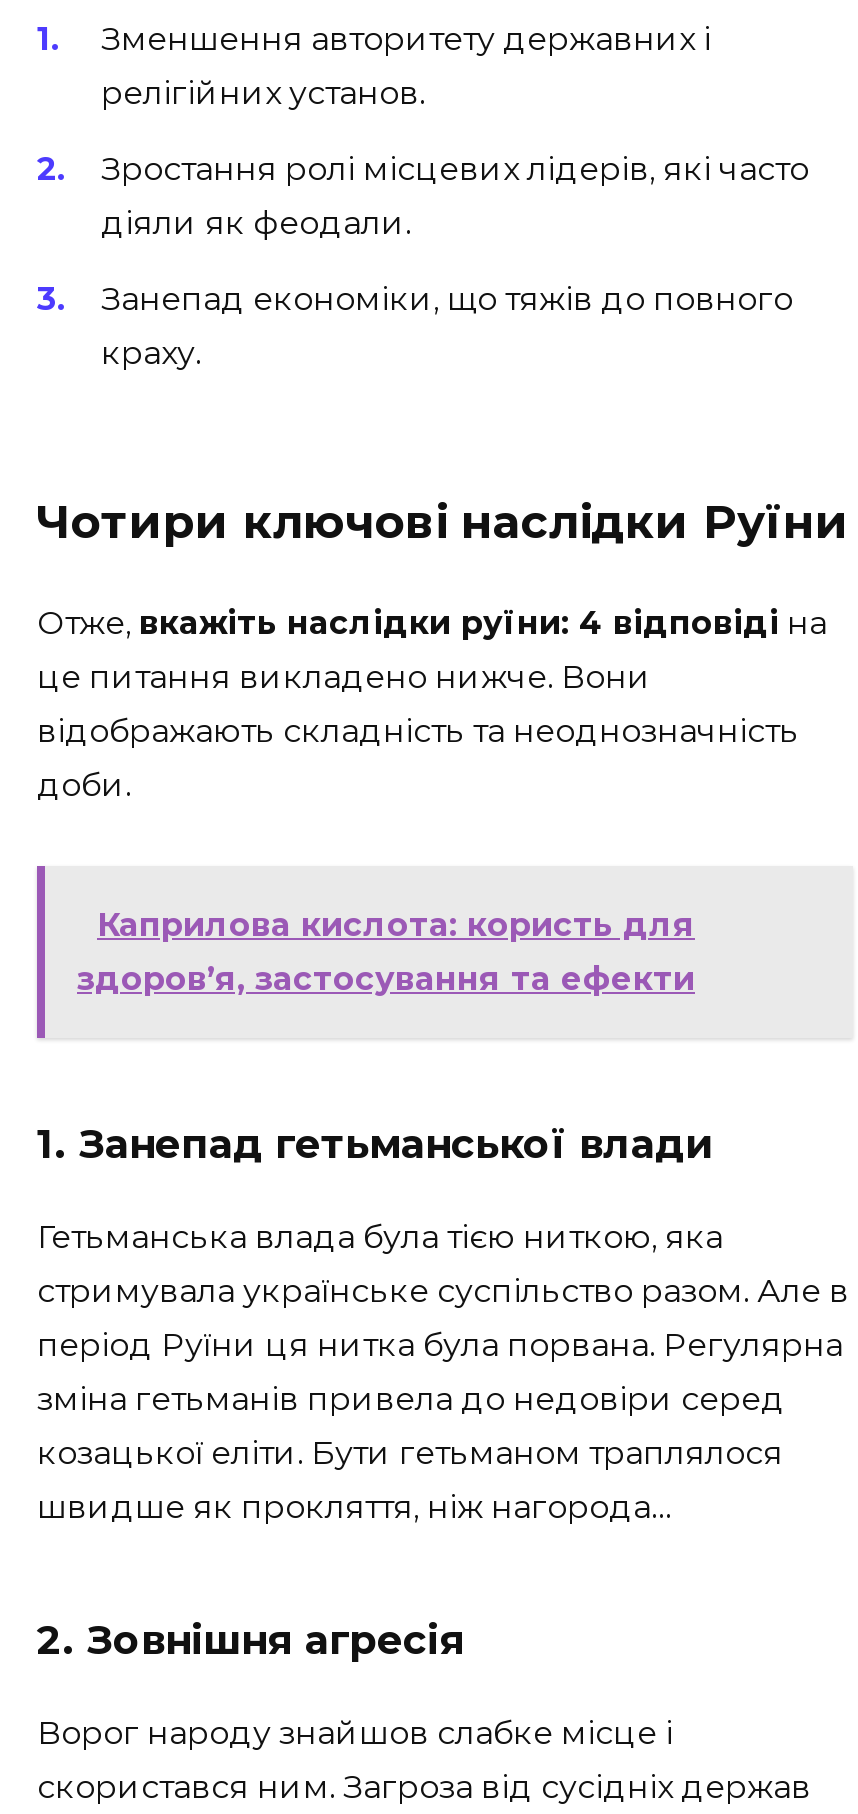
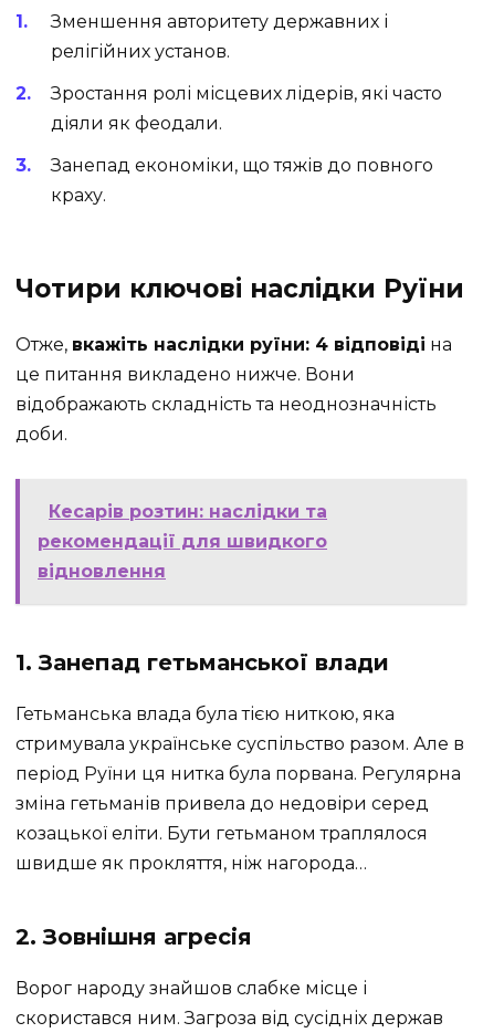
- Каприлова кислота: користь для
- здоров’я, застосування та ефекти
+ Кесарів розтин: наслідки та
+ рекомендації для швидкого
+ відновлення
